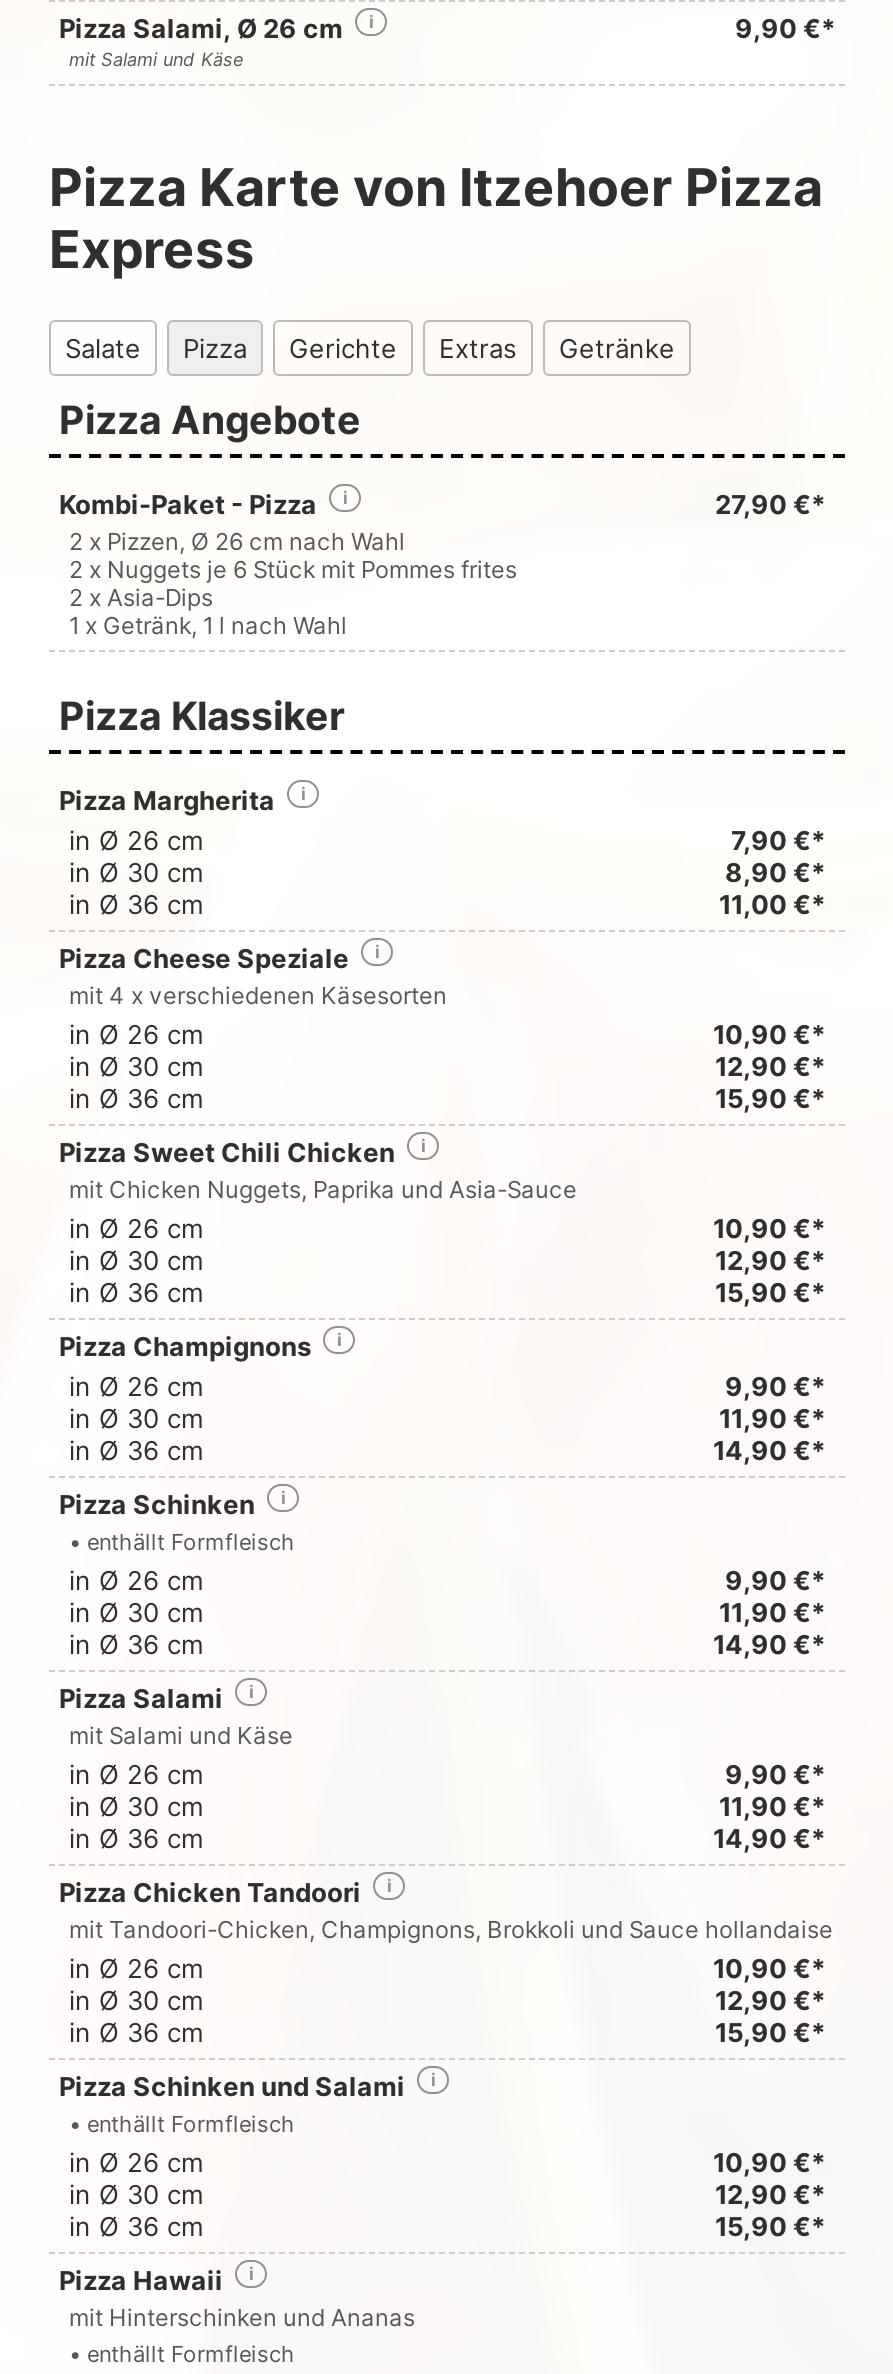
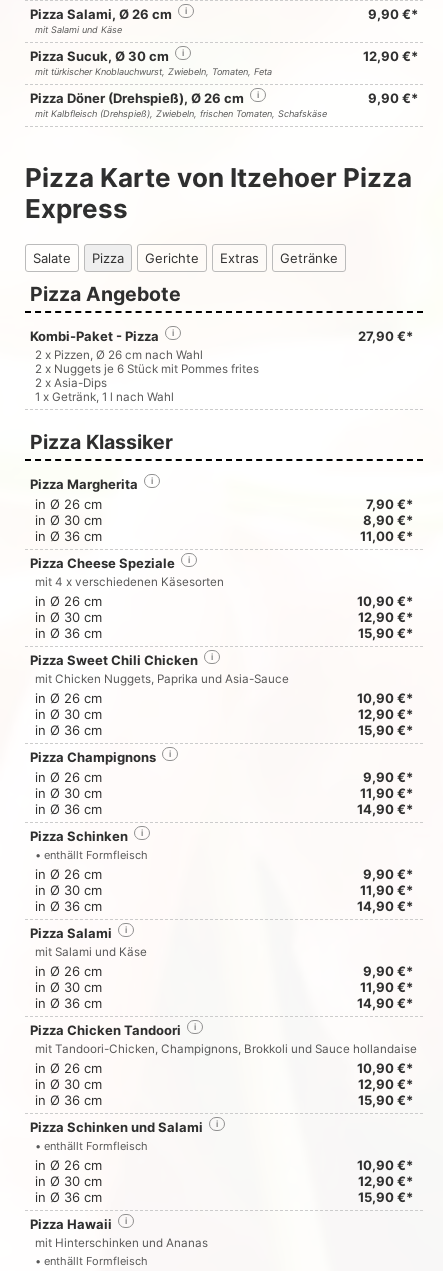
+ Pizza Sucuk, Ø 30 cm
+ 12,90 €*
+ mit türkischer Knoblauchwurst, Zwiebeln, Tomaten, Feta
+ Pizza Döner (Drehspieß), Ø 26 cm
+ 9,90 €*
+ mit Kalbfleisch (Drehspieß), Zwiebeln, frischen Tomaten, Schafskäse
